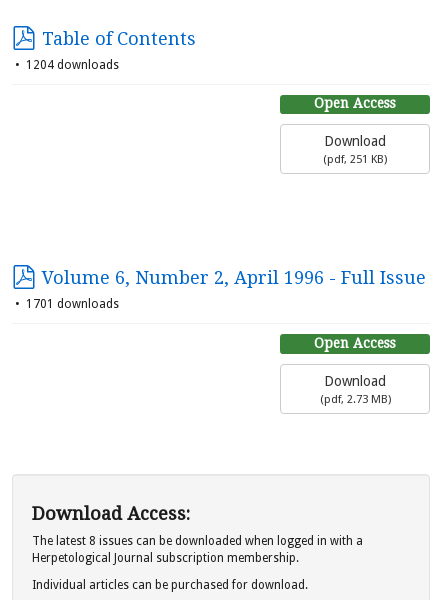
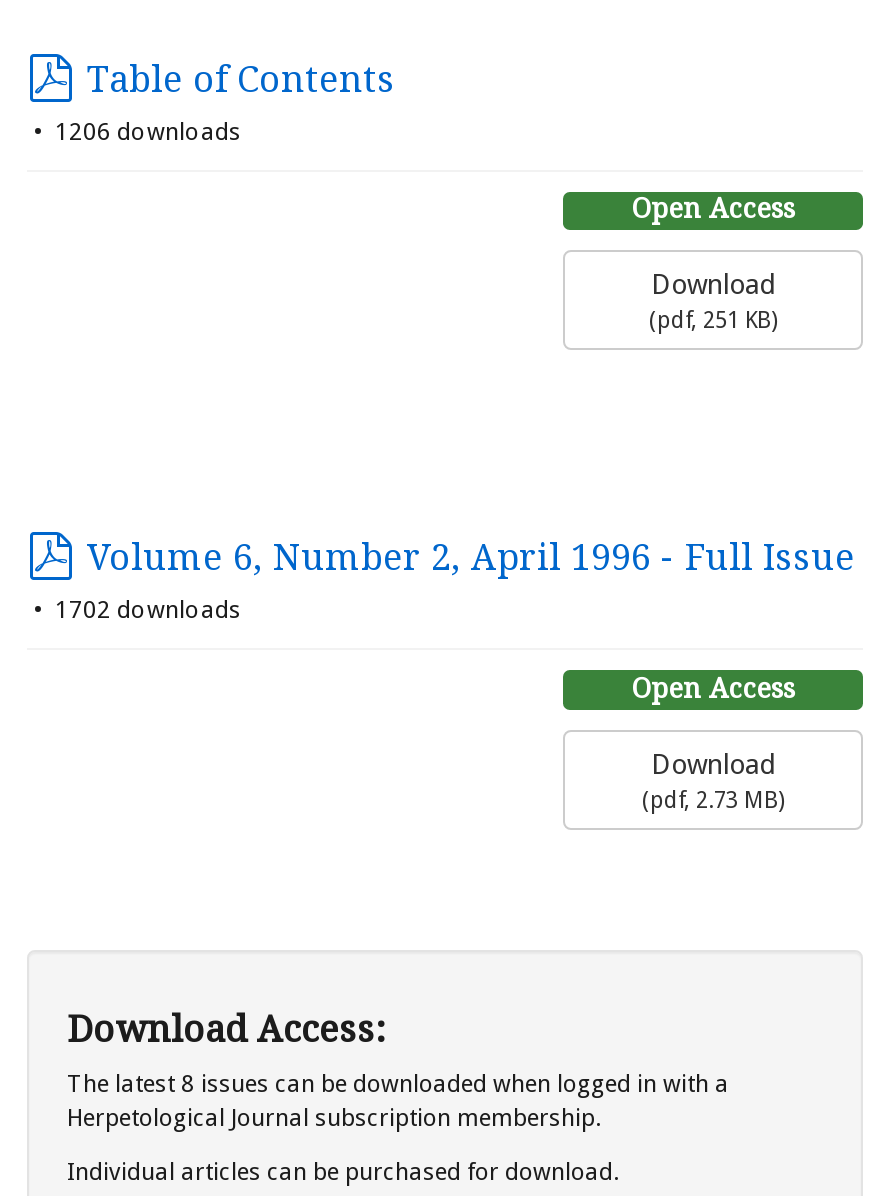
- 1204 downloads
+ 1206 downloads

- 1701 downloads
+ 1702 downloads
